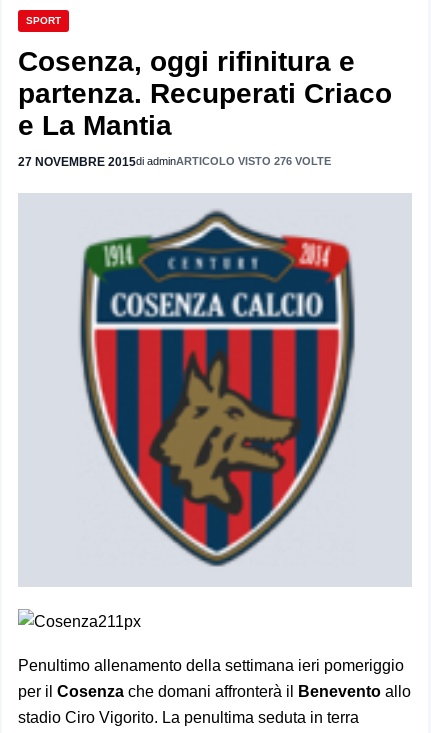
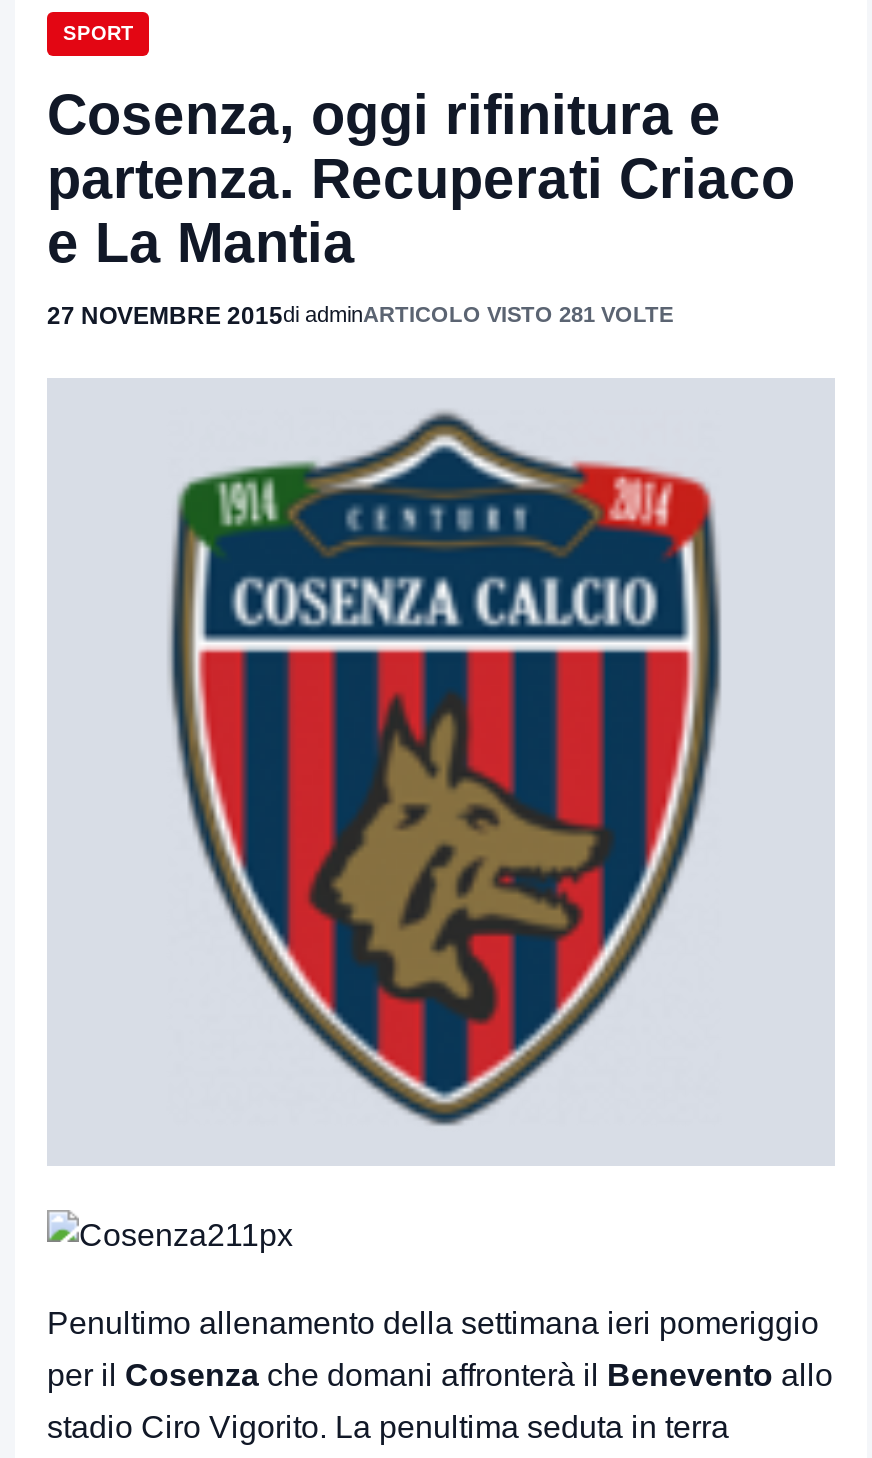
- 27 NOVEMBRE 2015di adminARTICOLO VISTO 276 VOLTE
+ 27 NOVEMBRE 2015di adminARTICOLO VISTO 281 VOLTE
